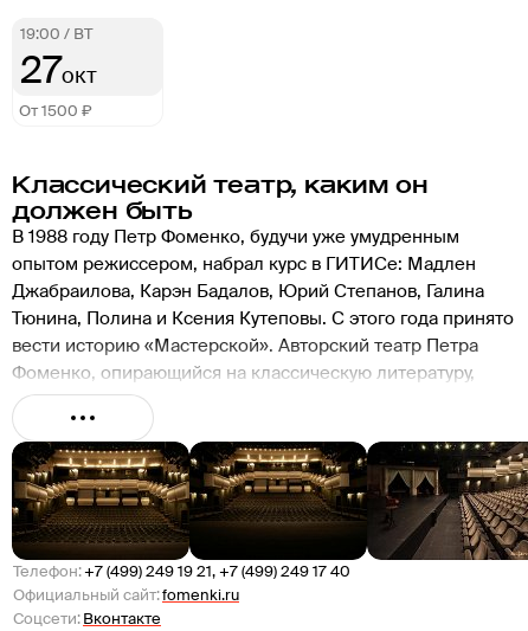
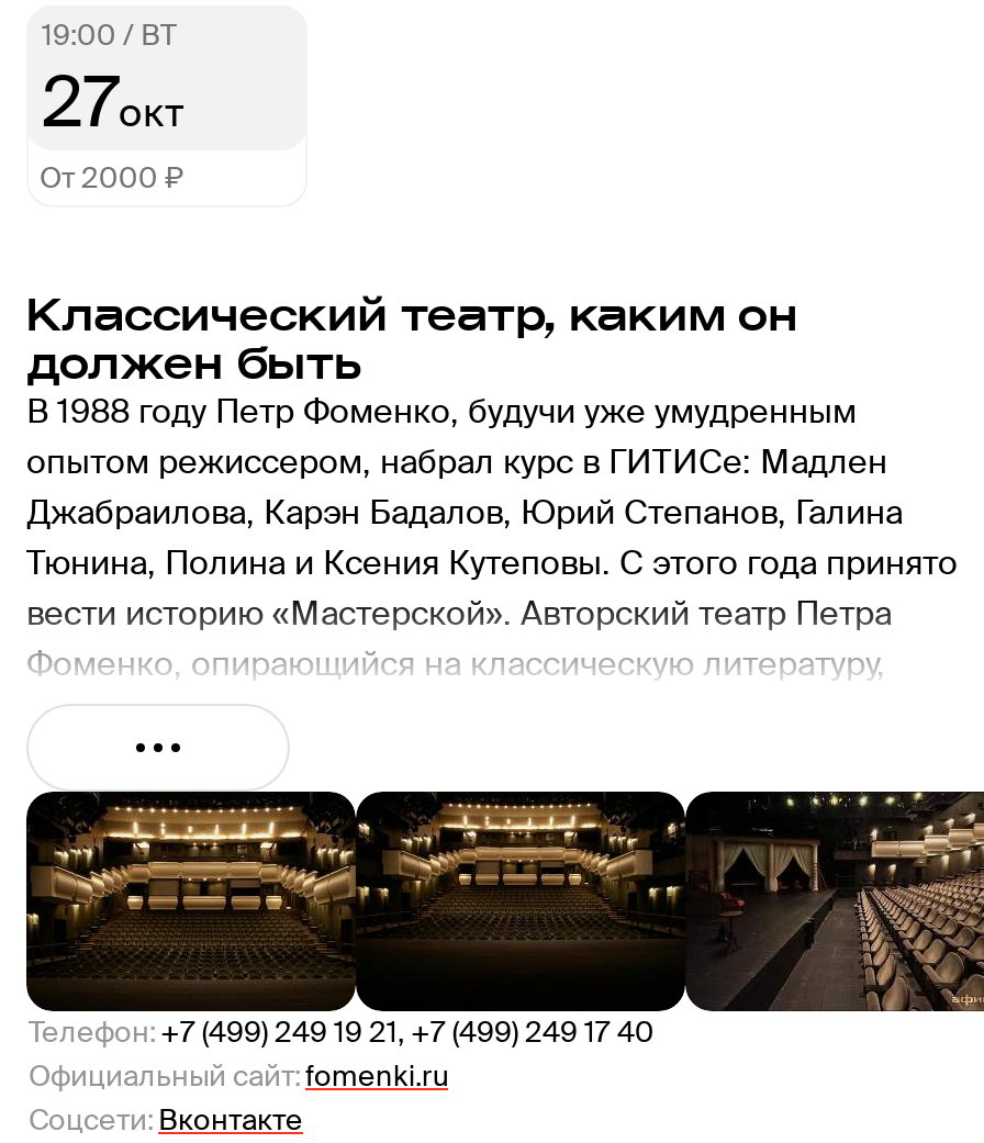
- От 1500 ₽
+ От 2000 ₽
